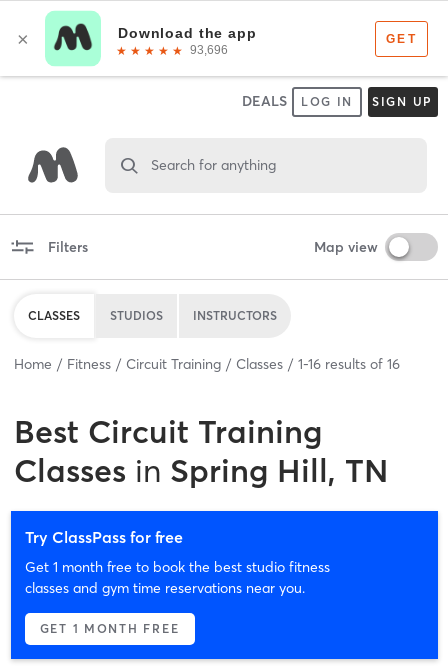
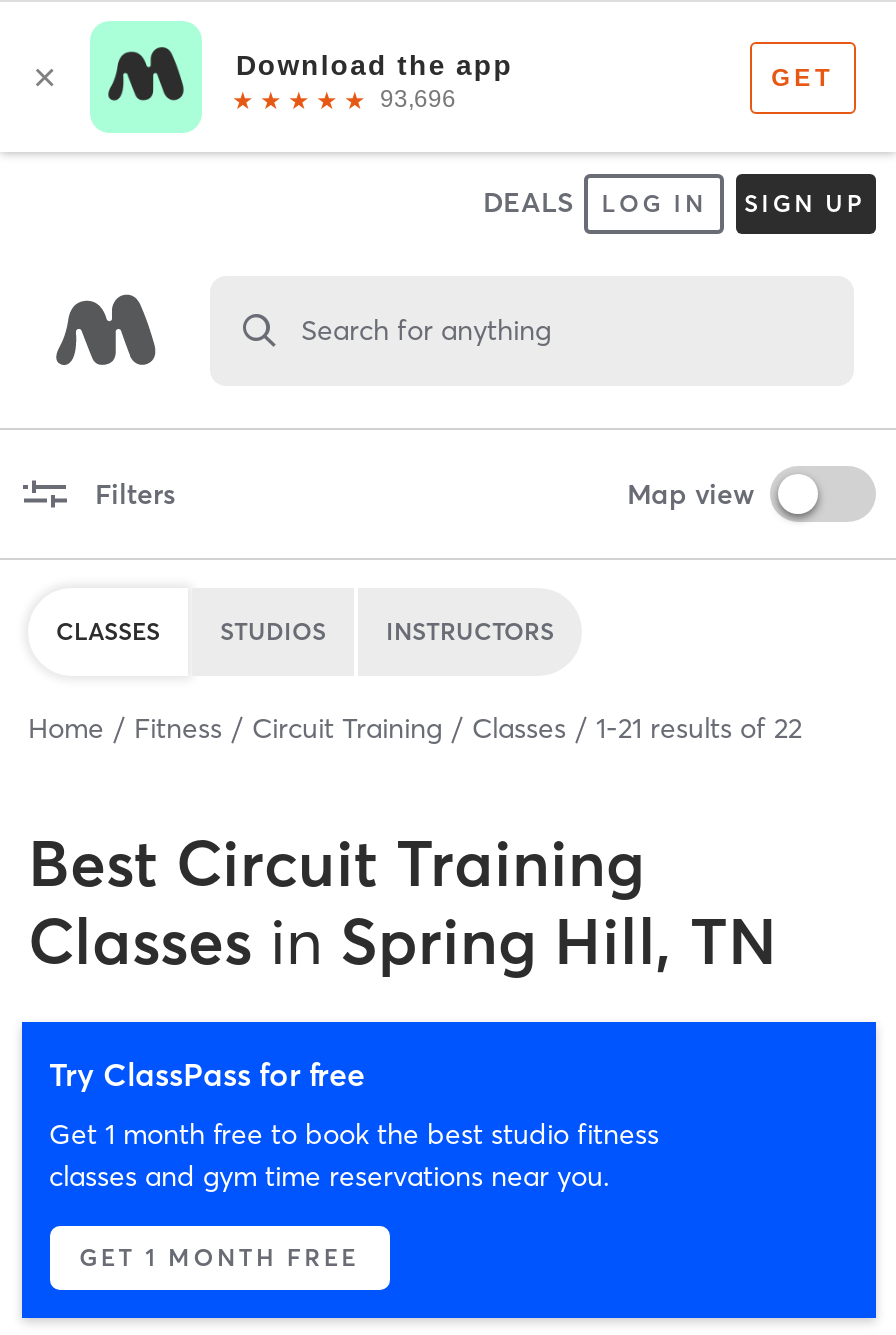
- Home Fitness Circuit Training Classes 1-16 results of 16
+ Home Fitness Circuit Training Classes 1-21 results of 22
